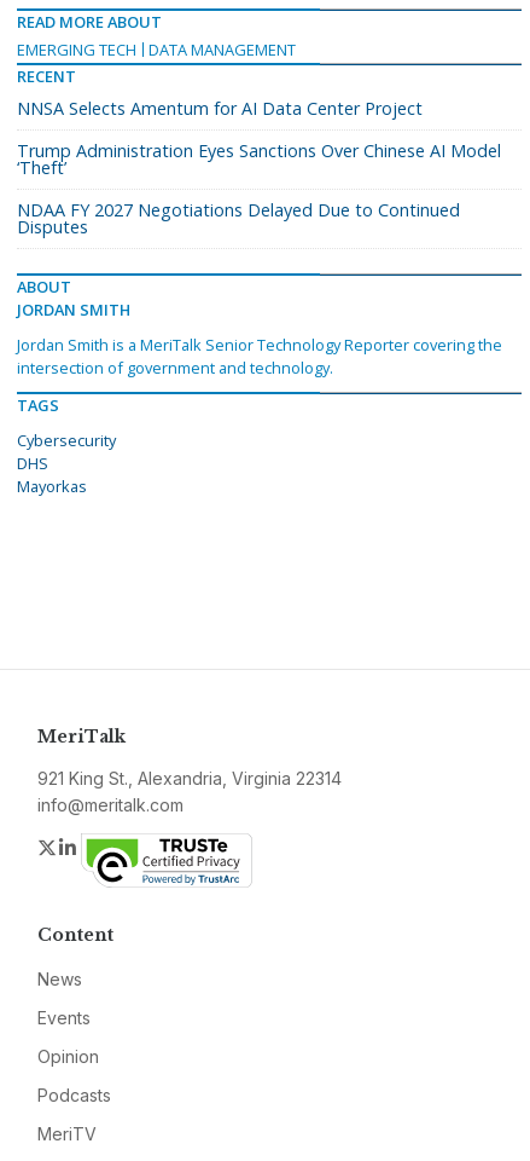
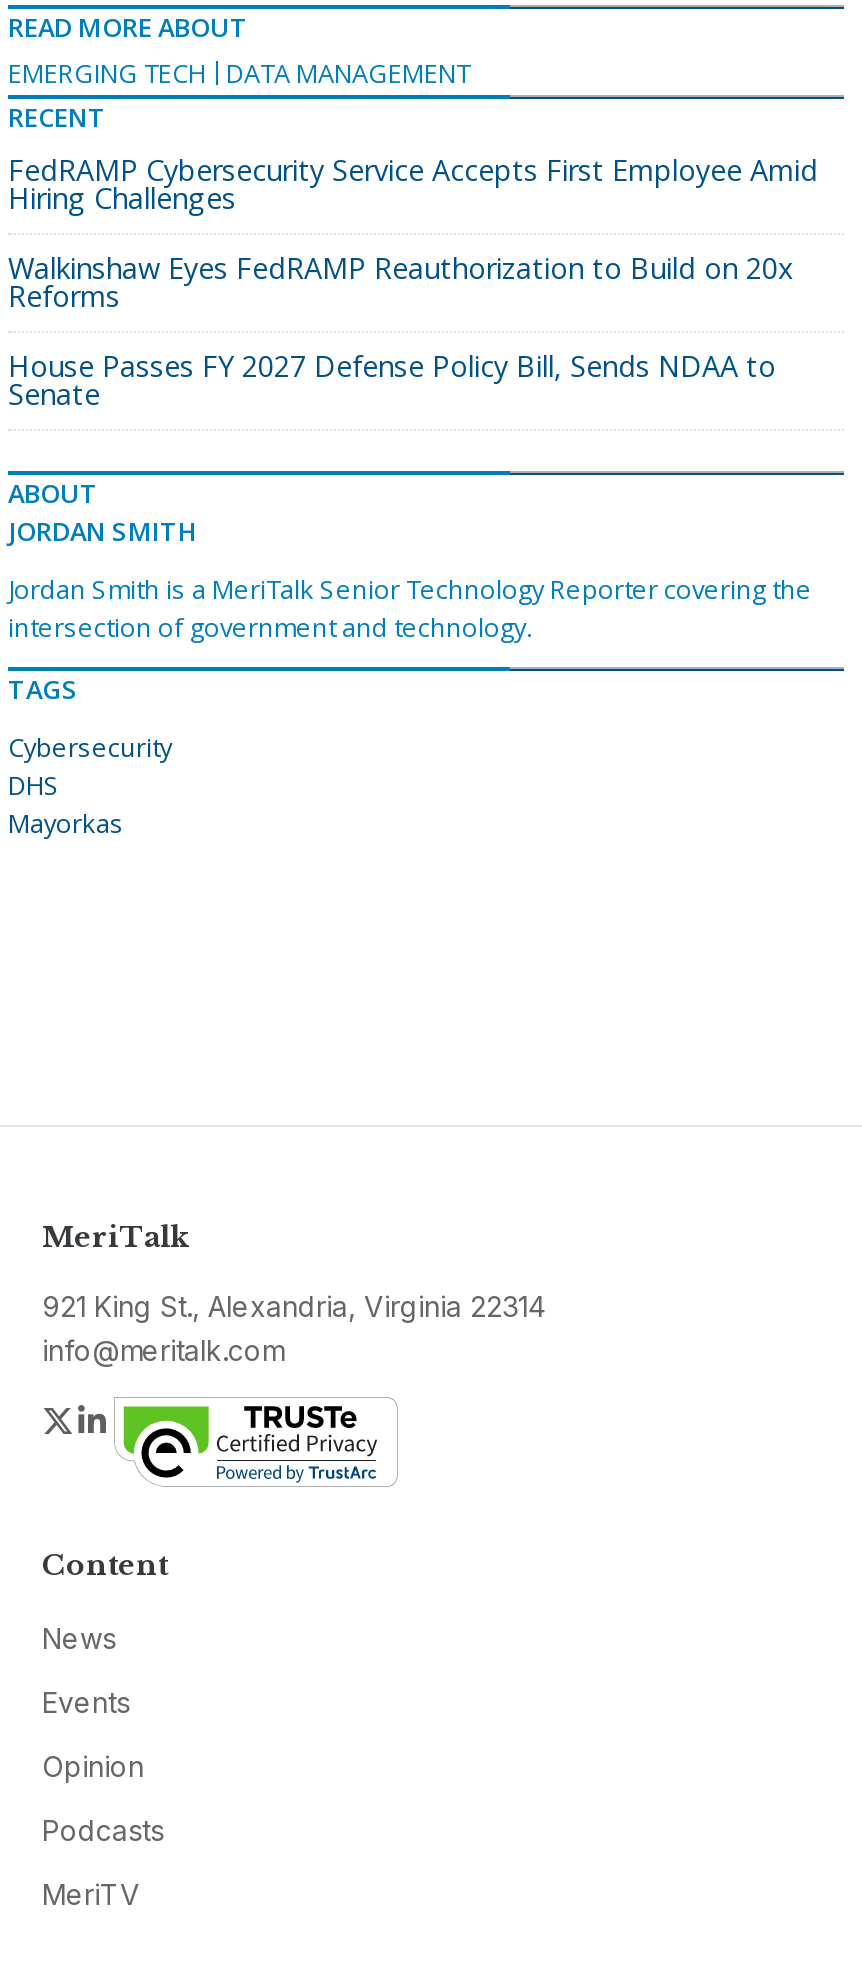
- NNSA Selects Amentum for AI Data Center Project
+ FedRAMP Cybersecurity Service Accepts First Employee Amid
+ Hiring Challenges

- Trump Administration Eyes Sanctions Over Chinese AI Model
- ‘Theft’
+ Walkinshaw Eyes FedRAMP Reauthorization to Build on 20x
+ Reforms

- NDAA FY 2027 Negotiations Delayed Due to Continued
- Disputes
+ House Passes FY 2027 Defense Policy Bill, Sends NDAA to
+ Senate
